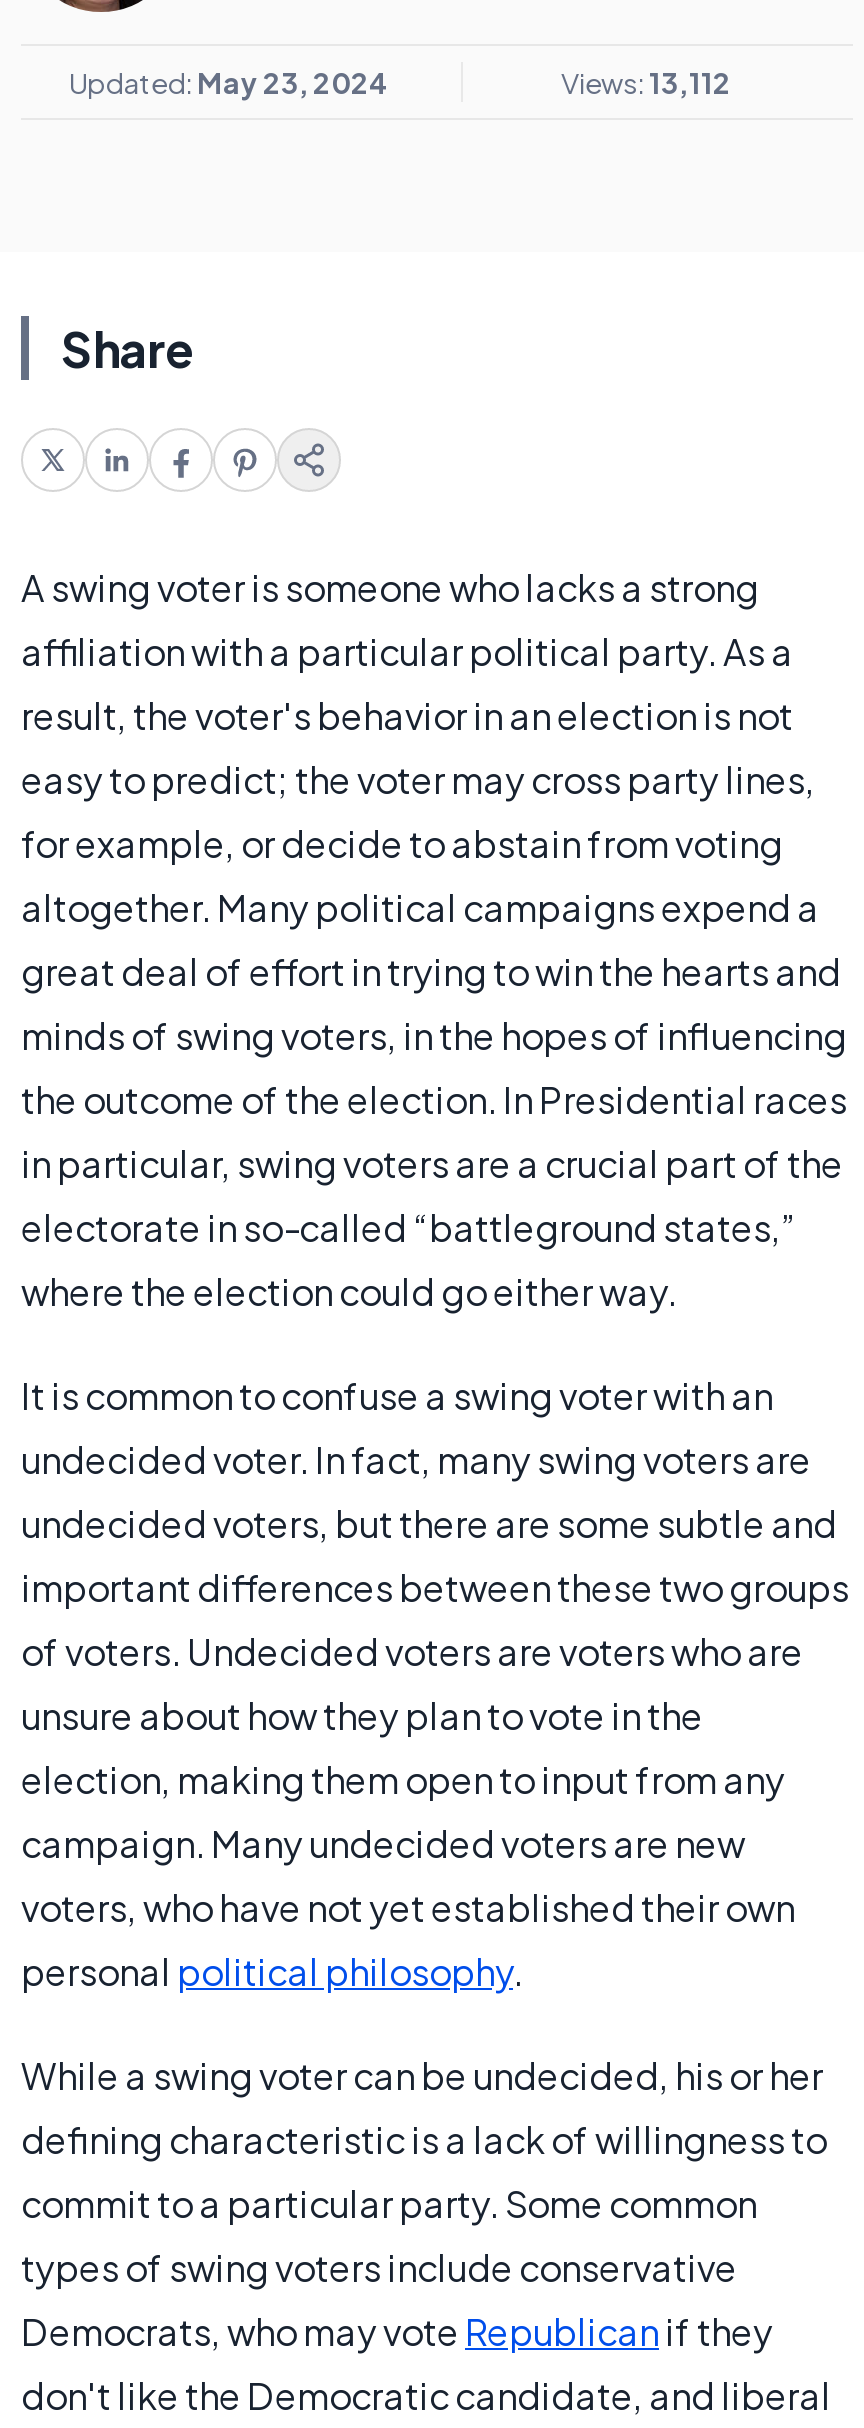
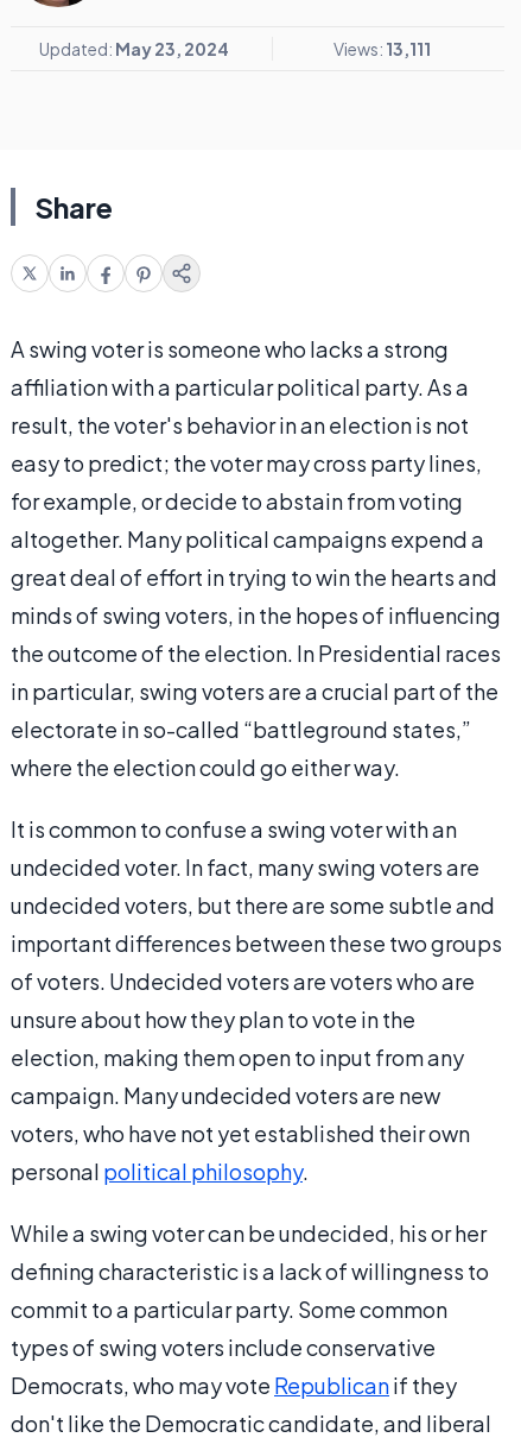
- Views: 13,112
+ Views: 13,111
